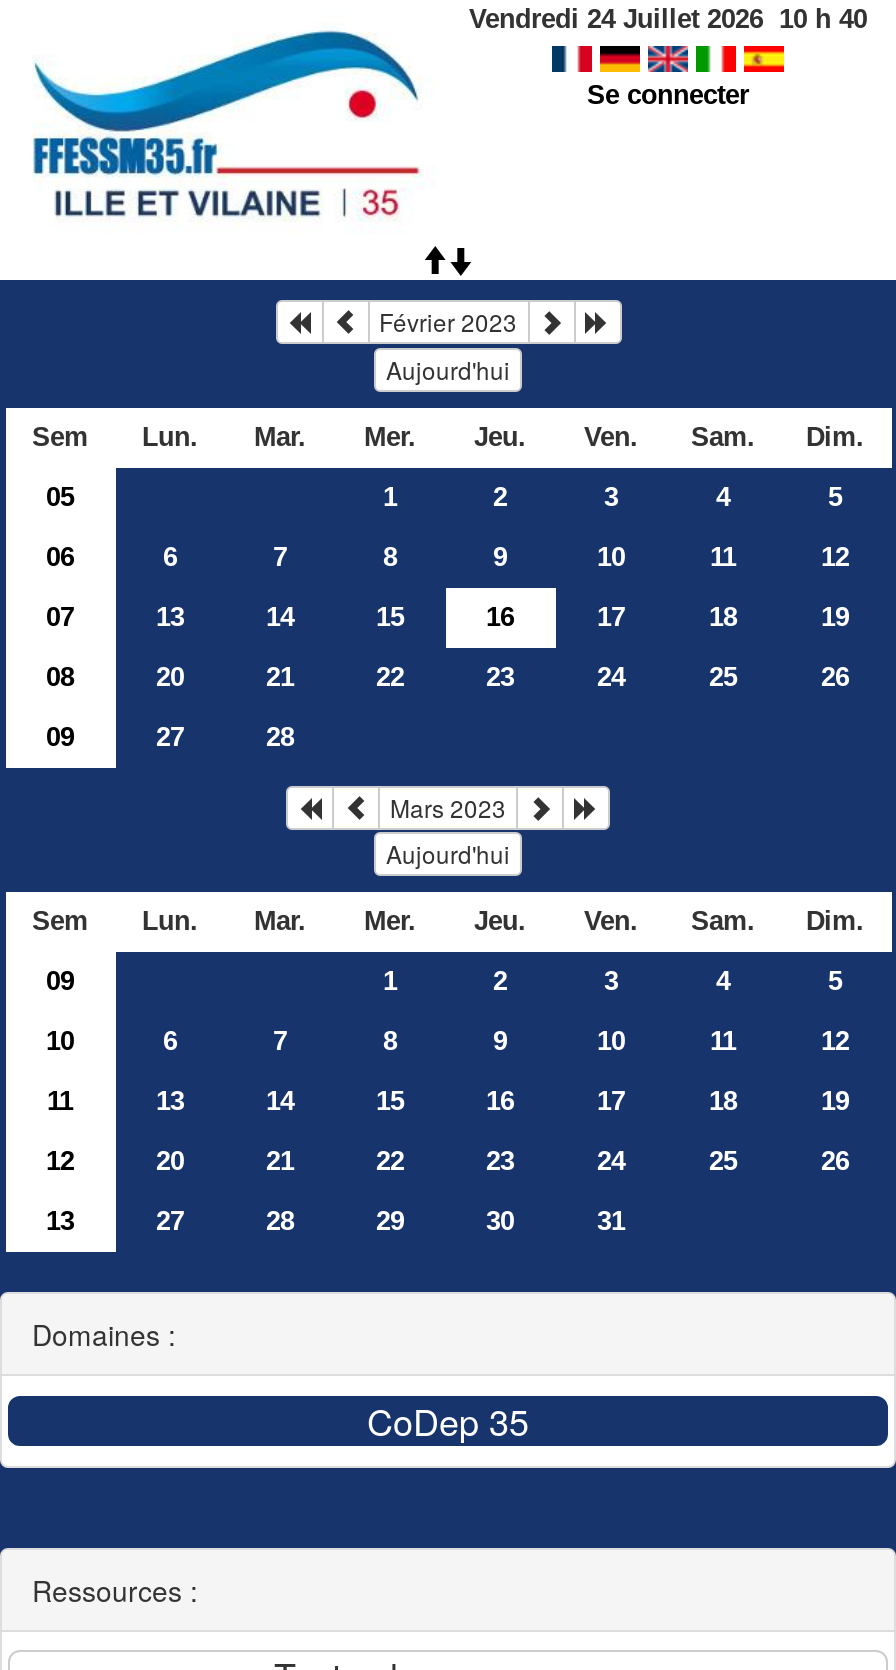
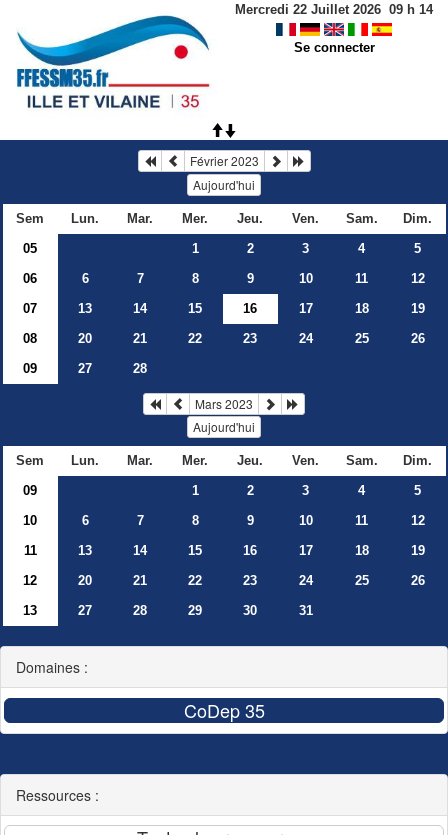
- Vendredi 24 Juillet 2026 10 h 40
+ Mercredi 22 Juillet 2026 09 h 14
